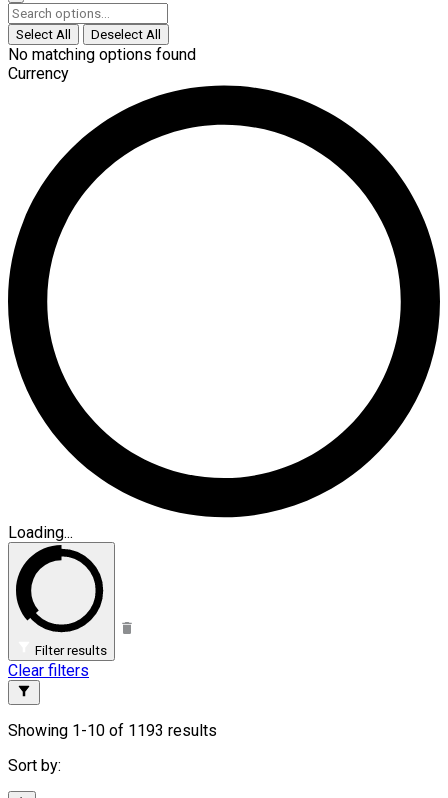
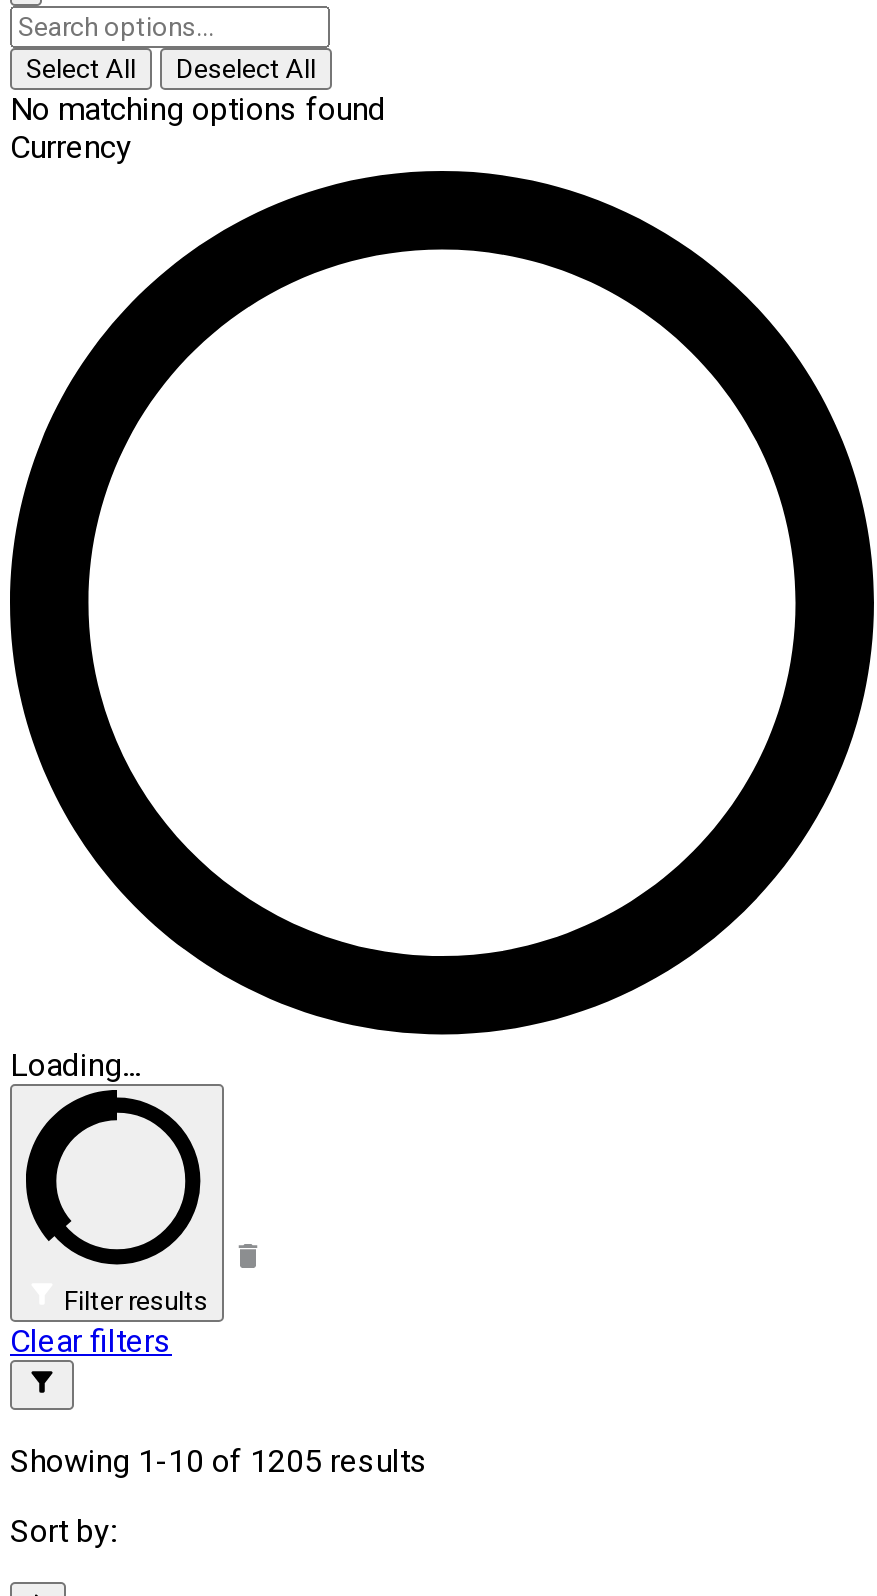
- Showing 1-10 of 1193 results
+ Showing 1-10 of 1205 results
